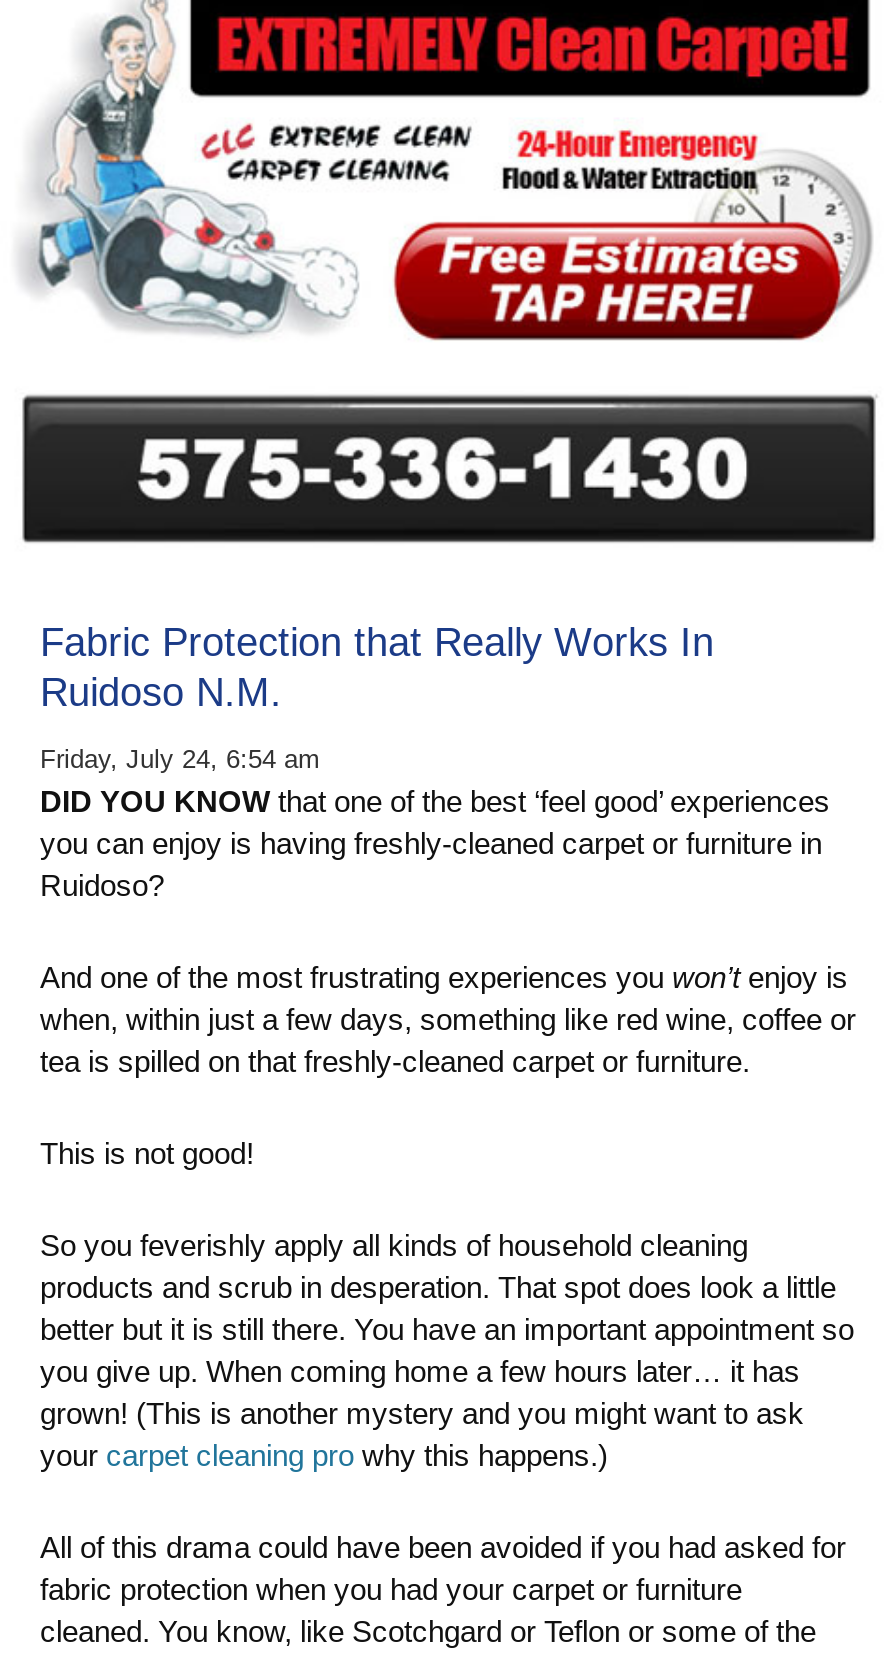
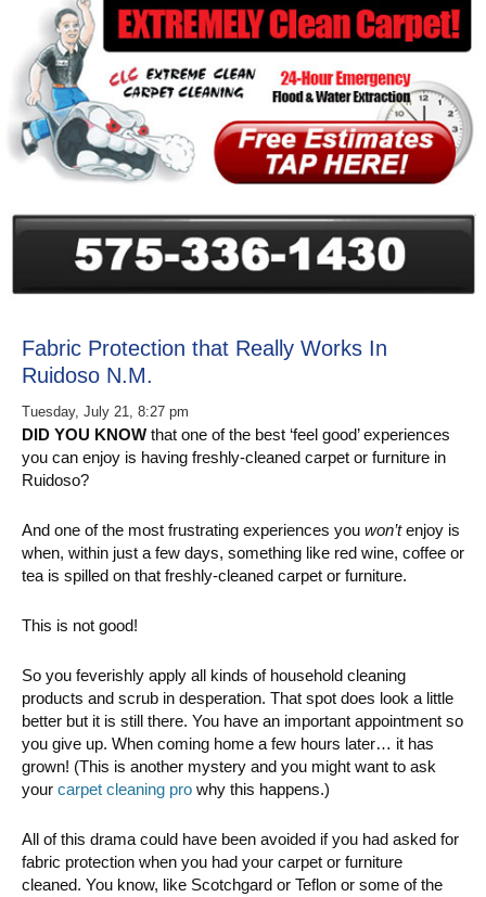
- Friday, July 24, 6:54 am
+ Tuesday, July 21, 8:27 pm
